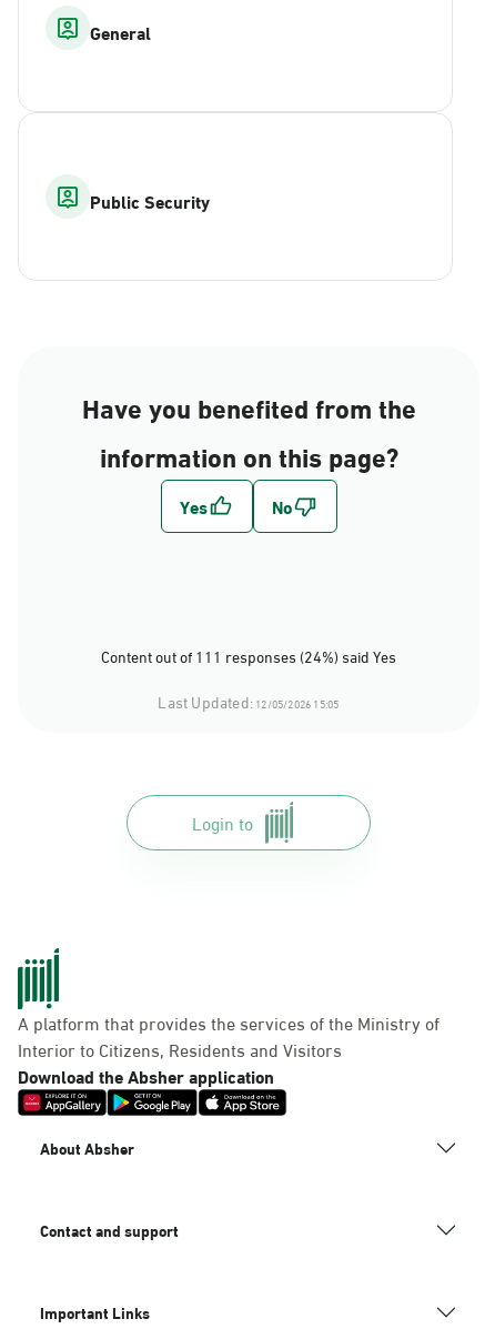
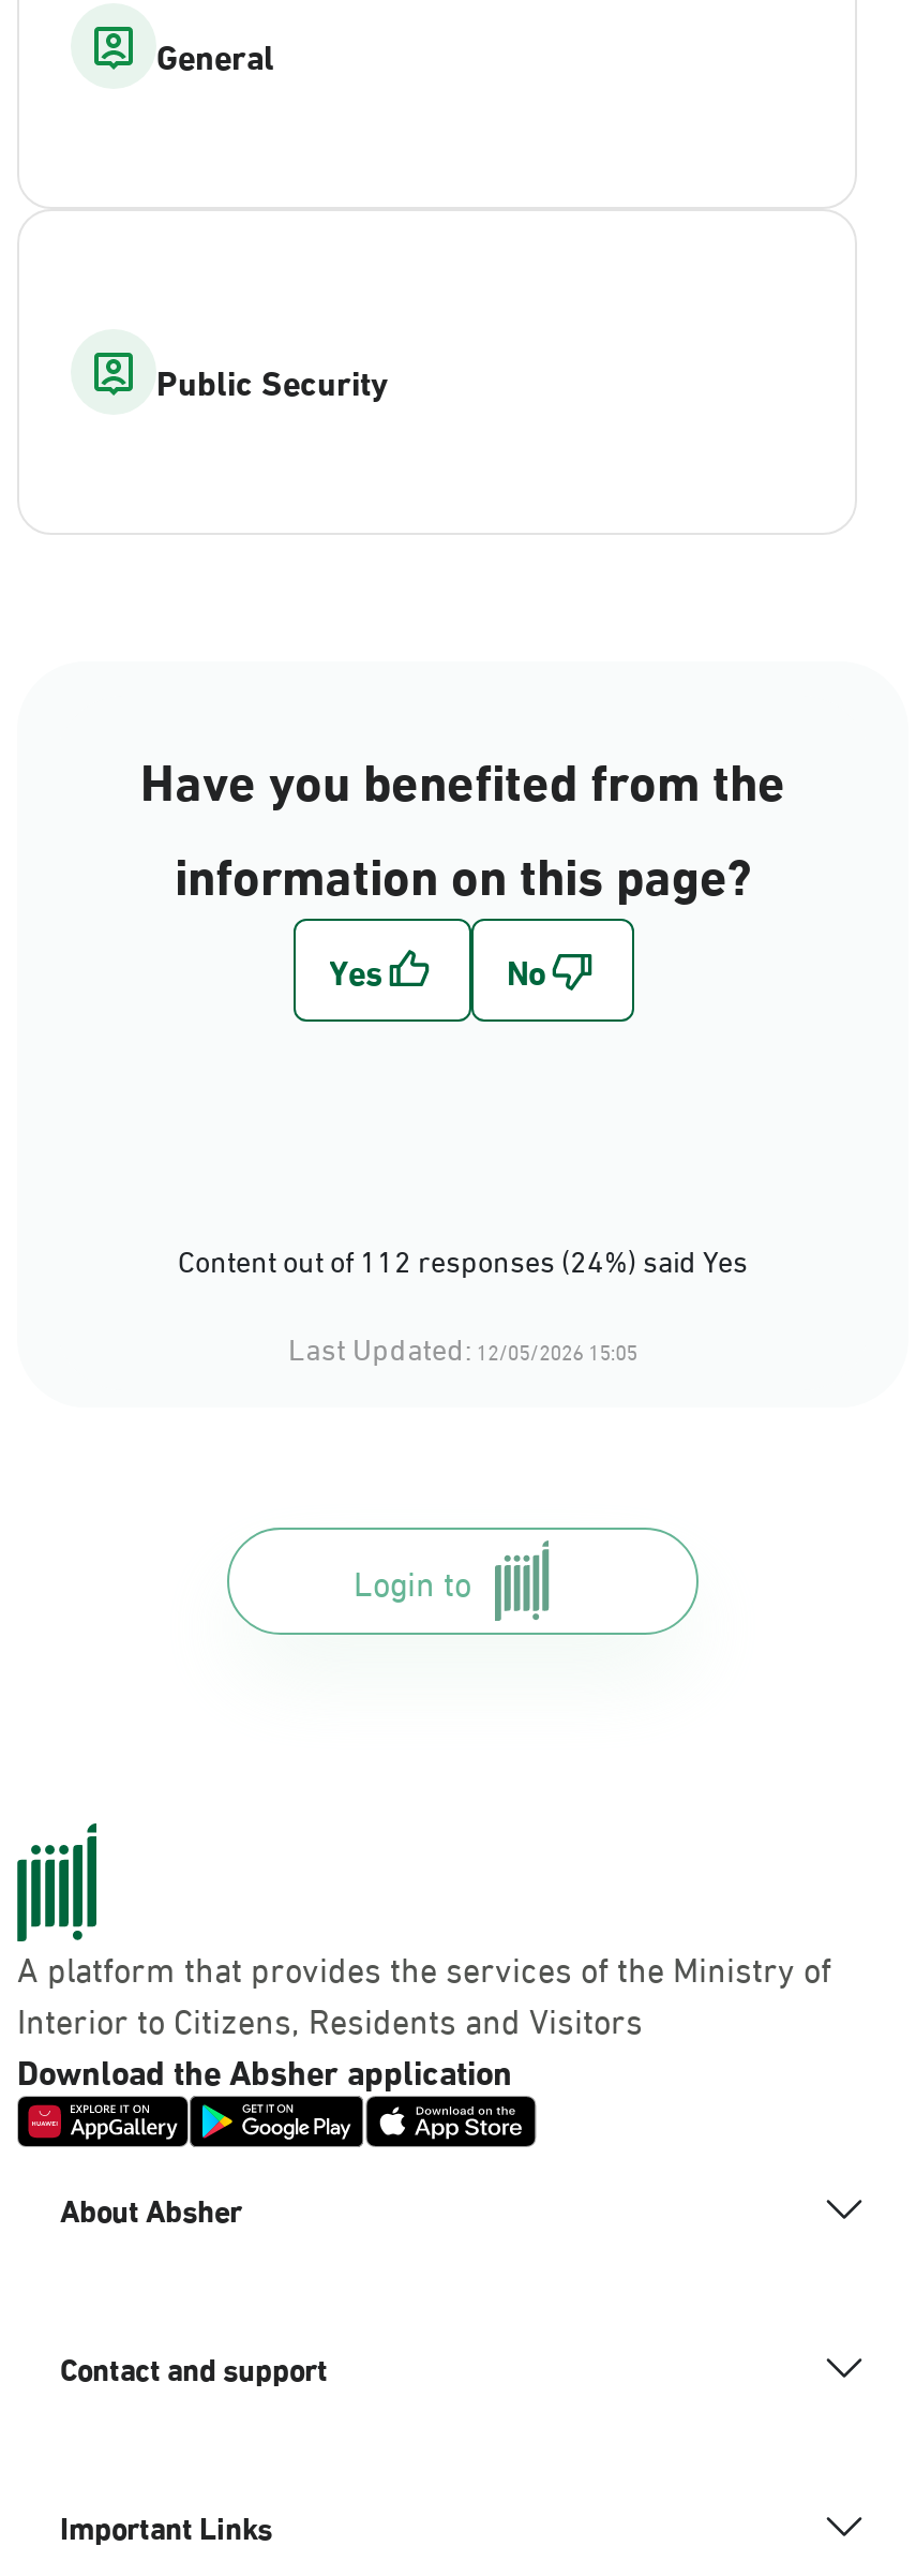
- Content out of 111 responses (24%) said Yes
+ Content out of 112 responses (24%) said Yes
